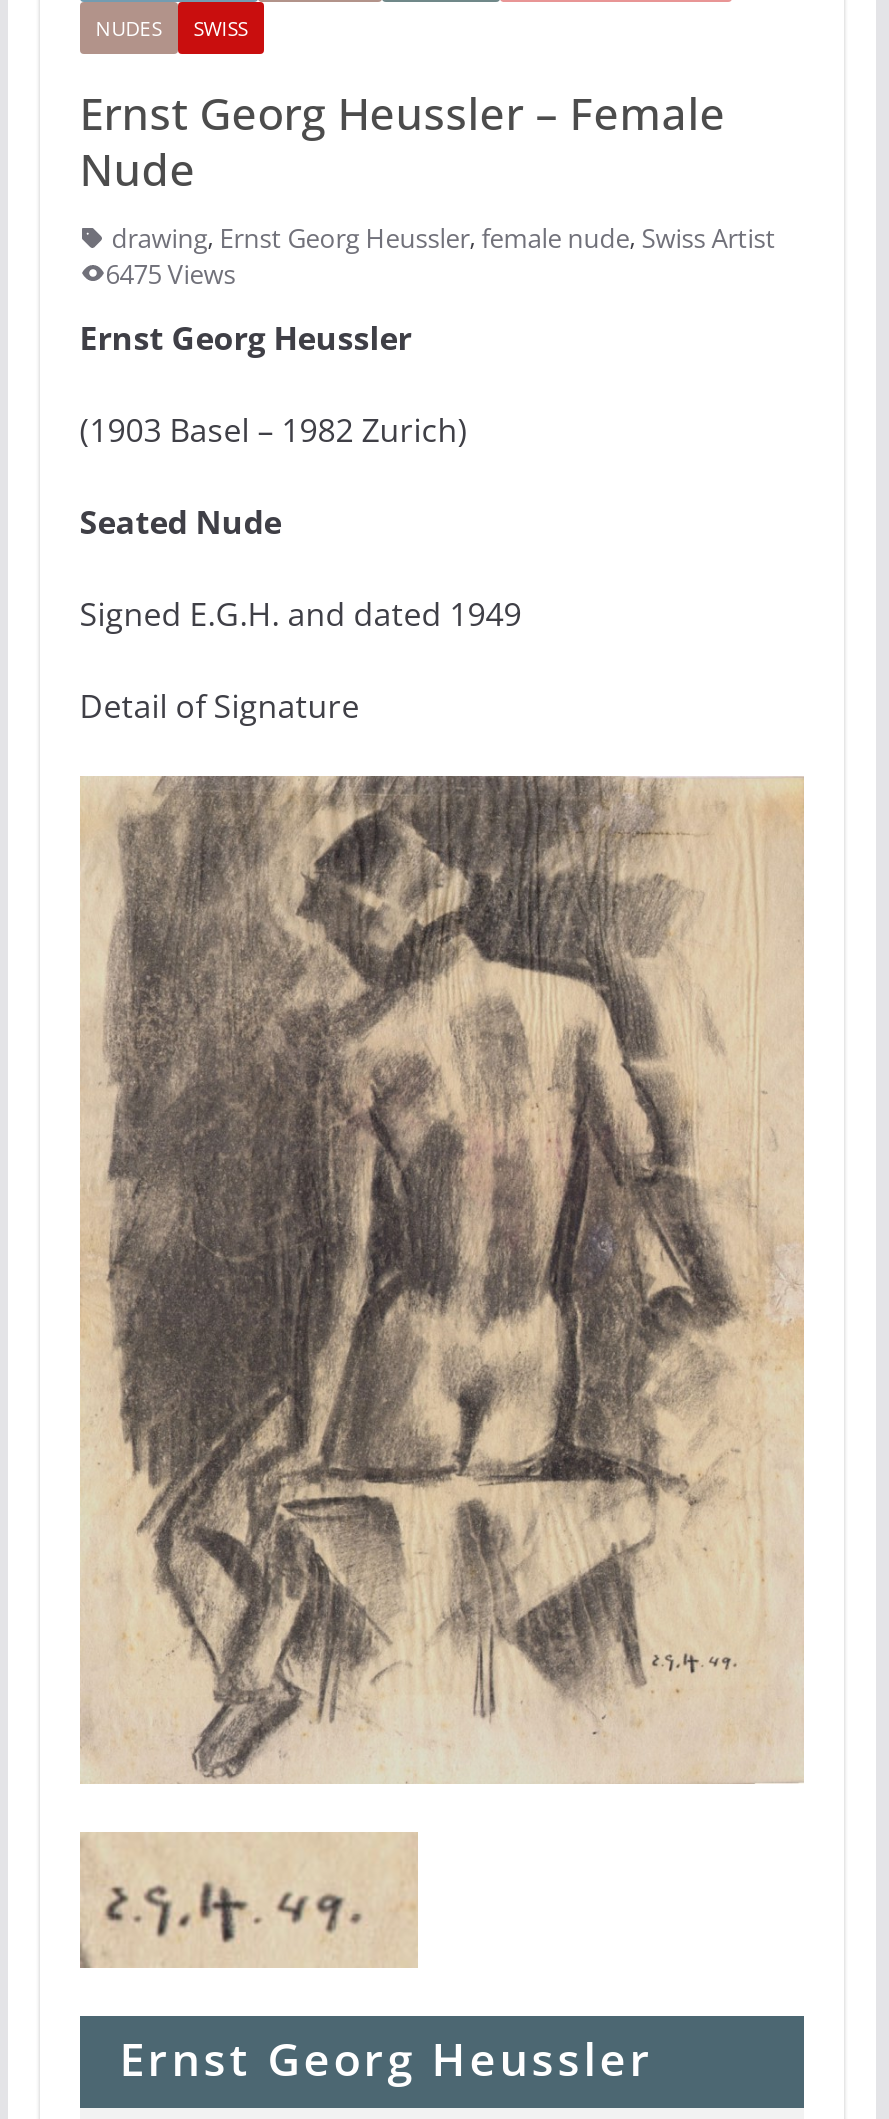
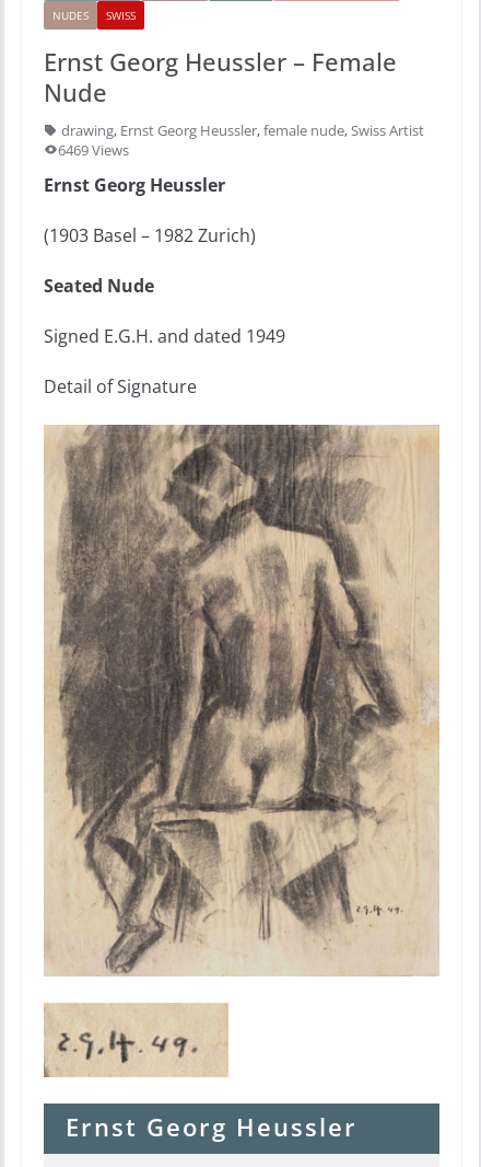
- 6475 Views
+ 6469 Views
